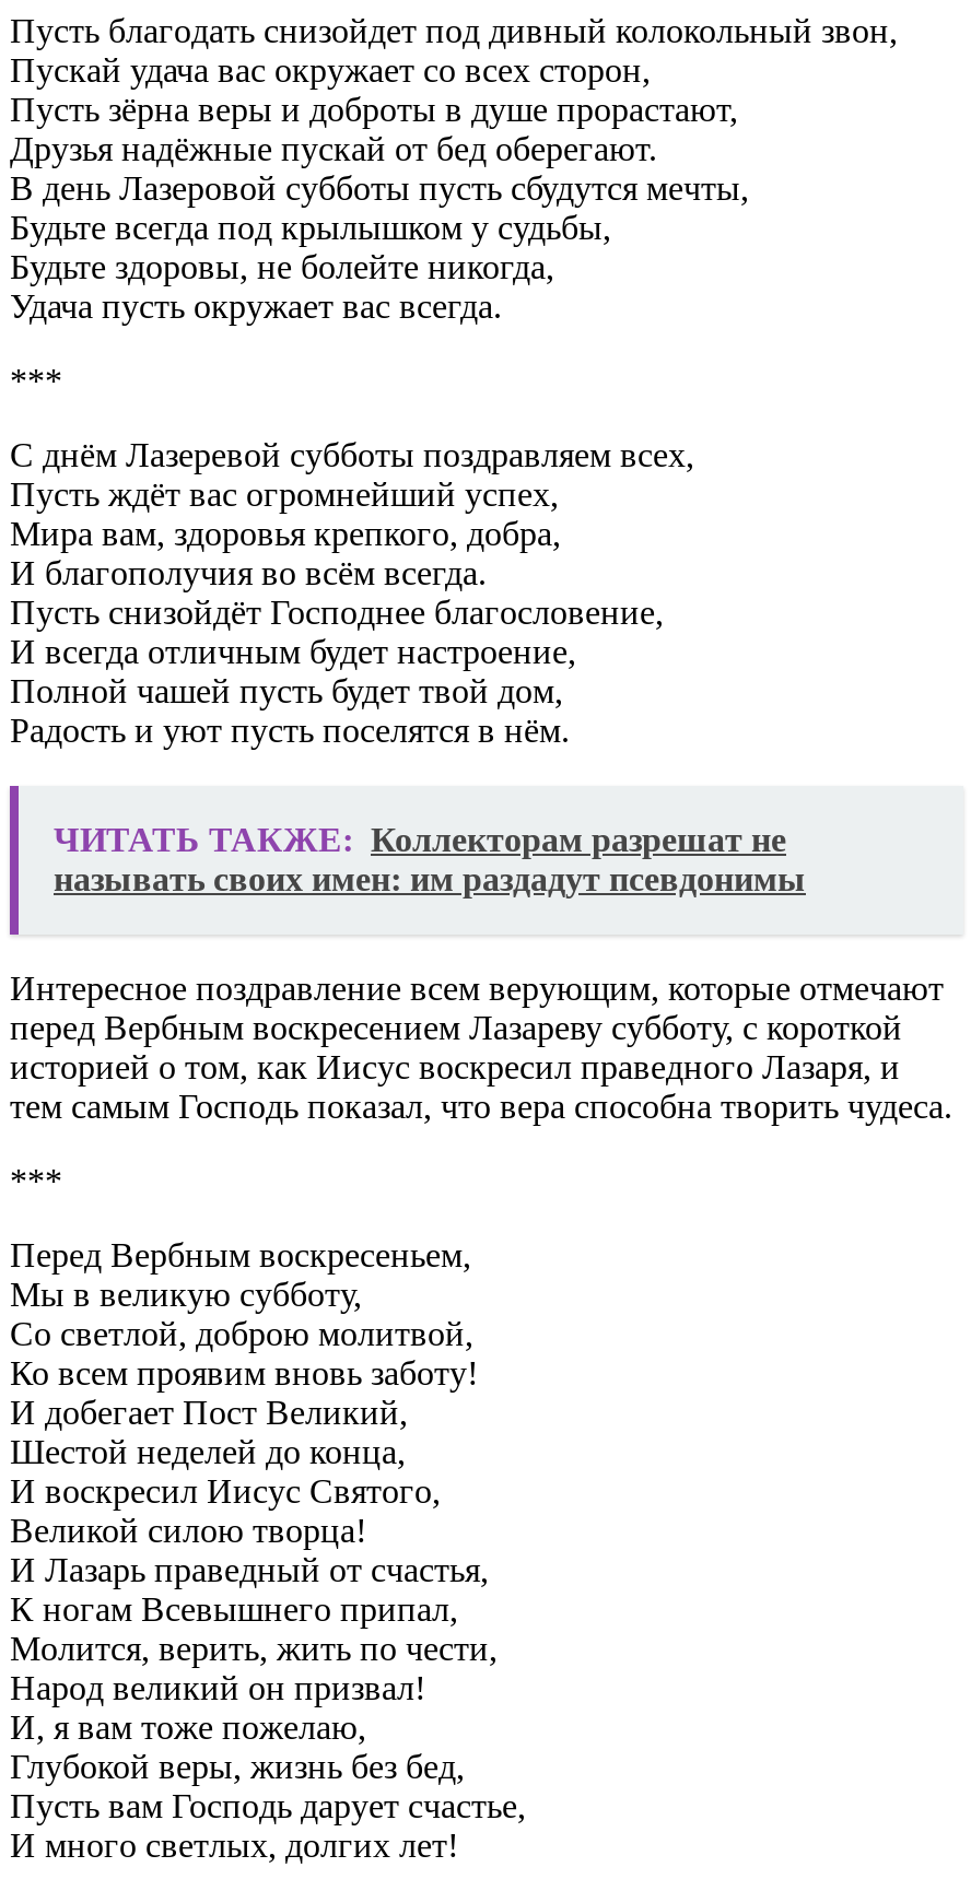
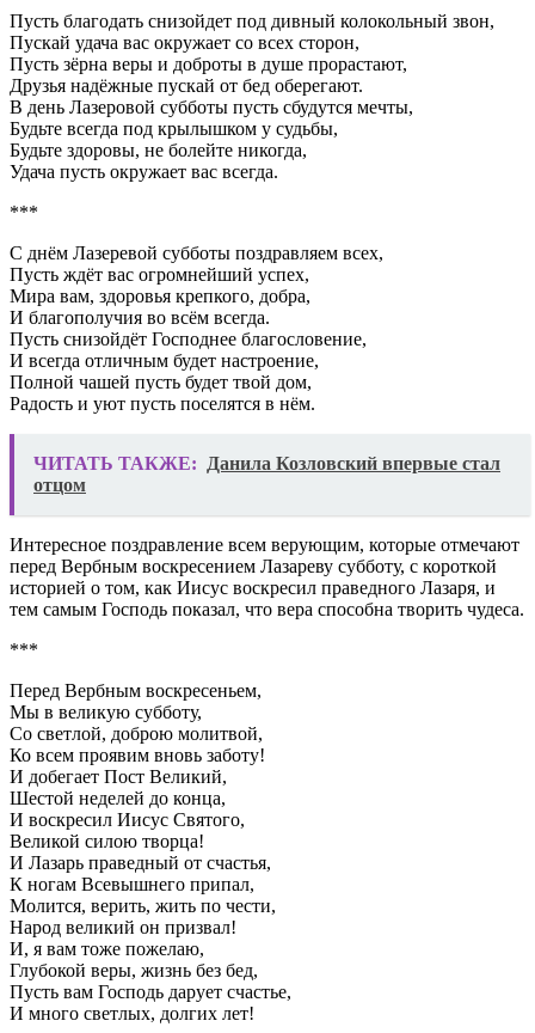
- ЧИТАТЬ ТАКЖЕ: Коллекторам разрешат не
- называть своих имен: им раздадут псевдонимы
+ ЧИТАТЬ ТАКЖЕ: Данила Козловский впервые стал
+ отцом
